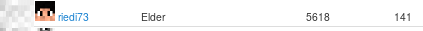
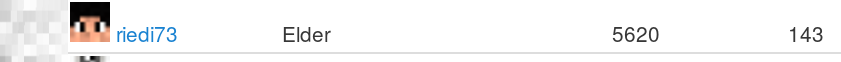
- 5618
+ 5620

- 141
+ 143
